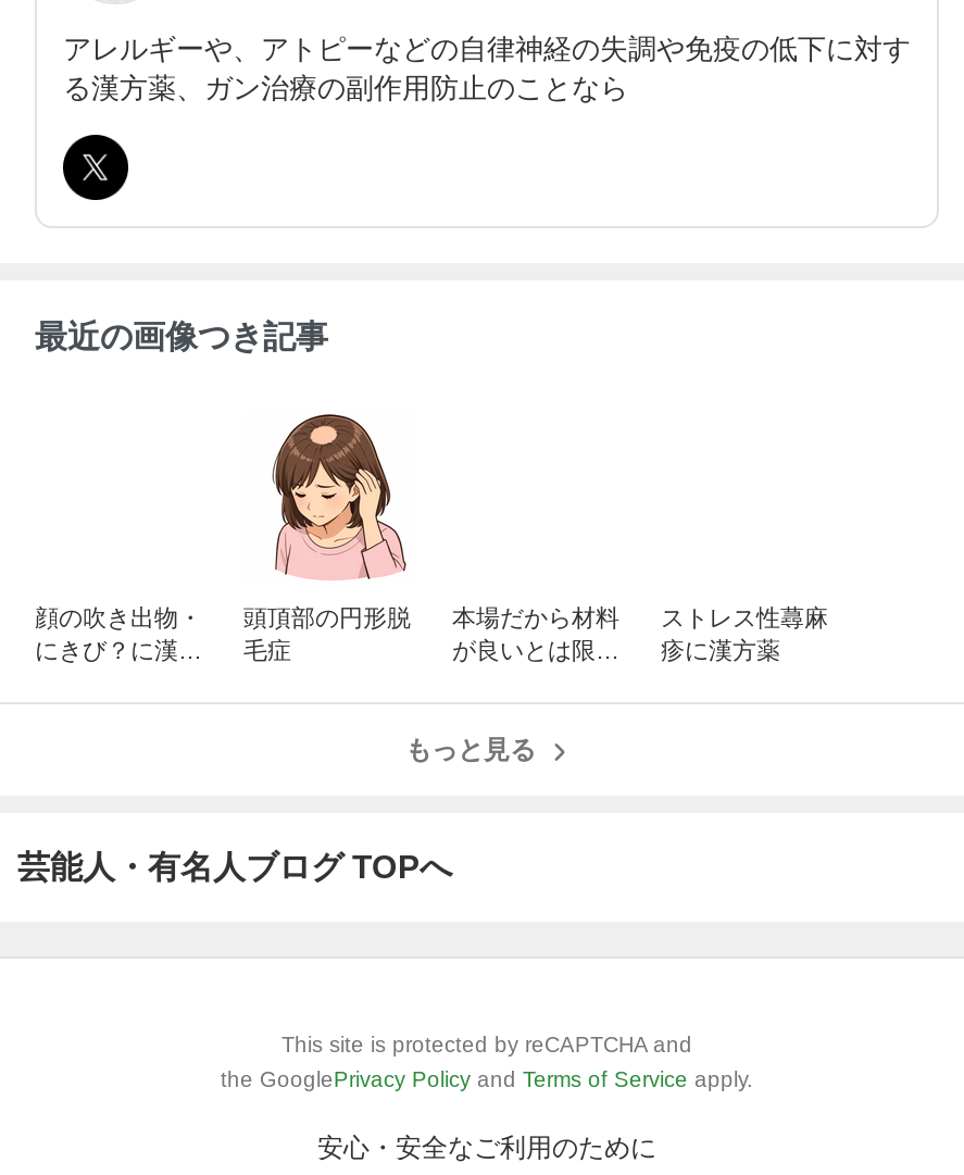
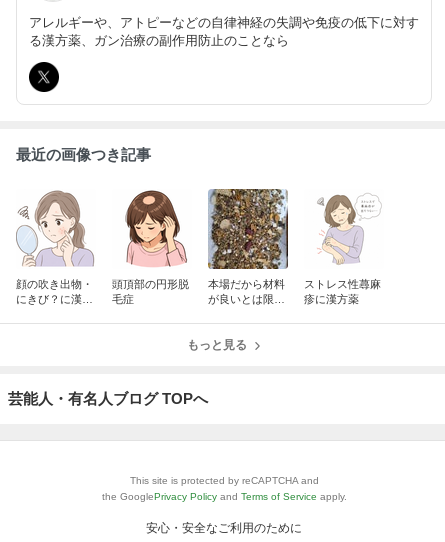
+ [image]

+ [image]

+ [image]
